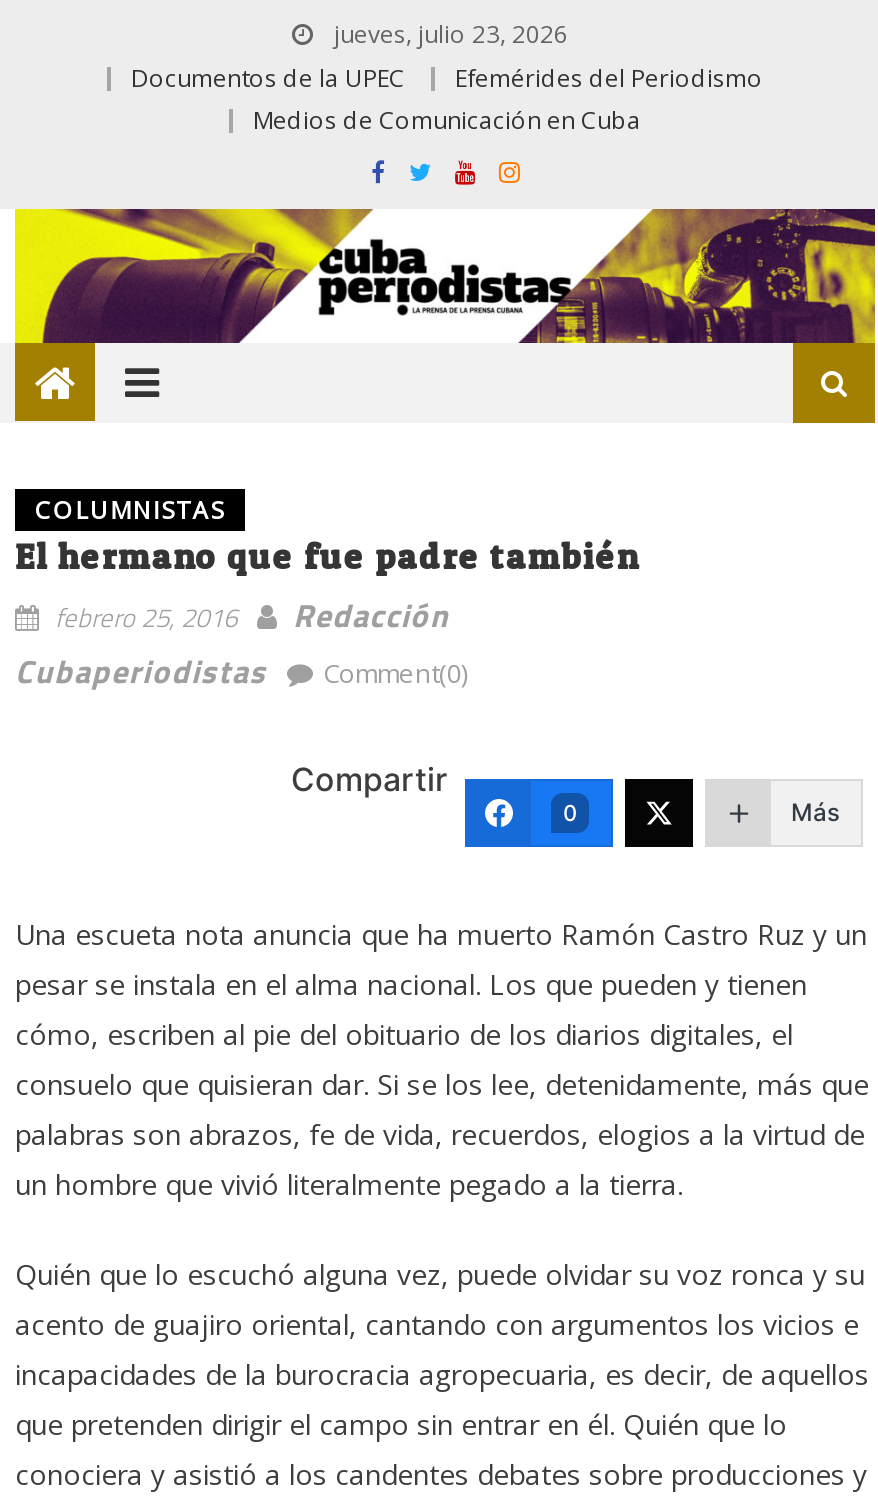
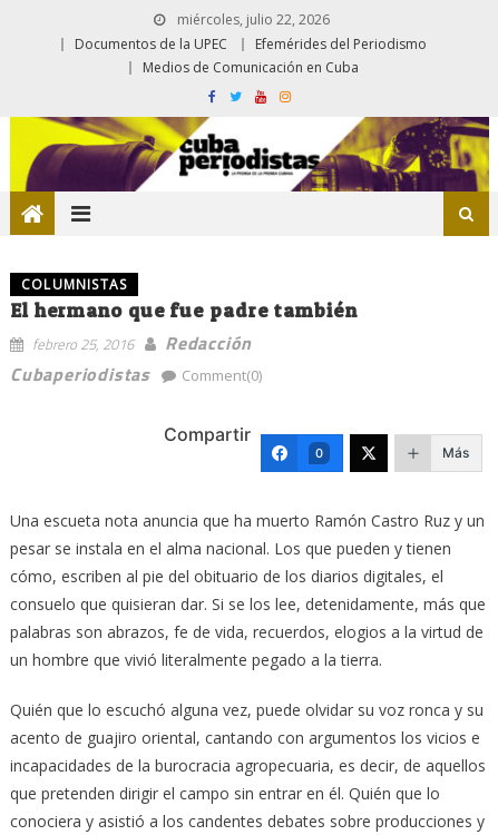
- jueves, julio 23, 2026
+ miércoles, julio 22, 2026
